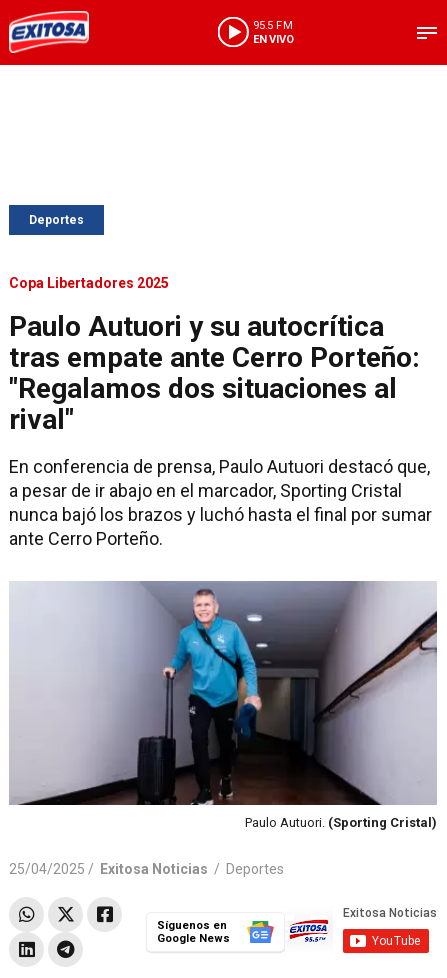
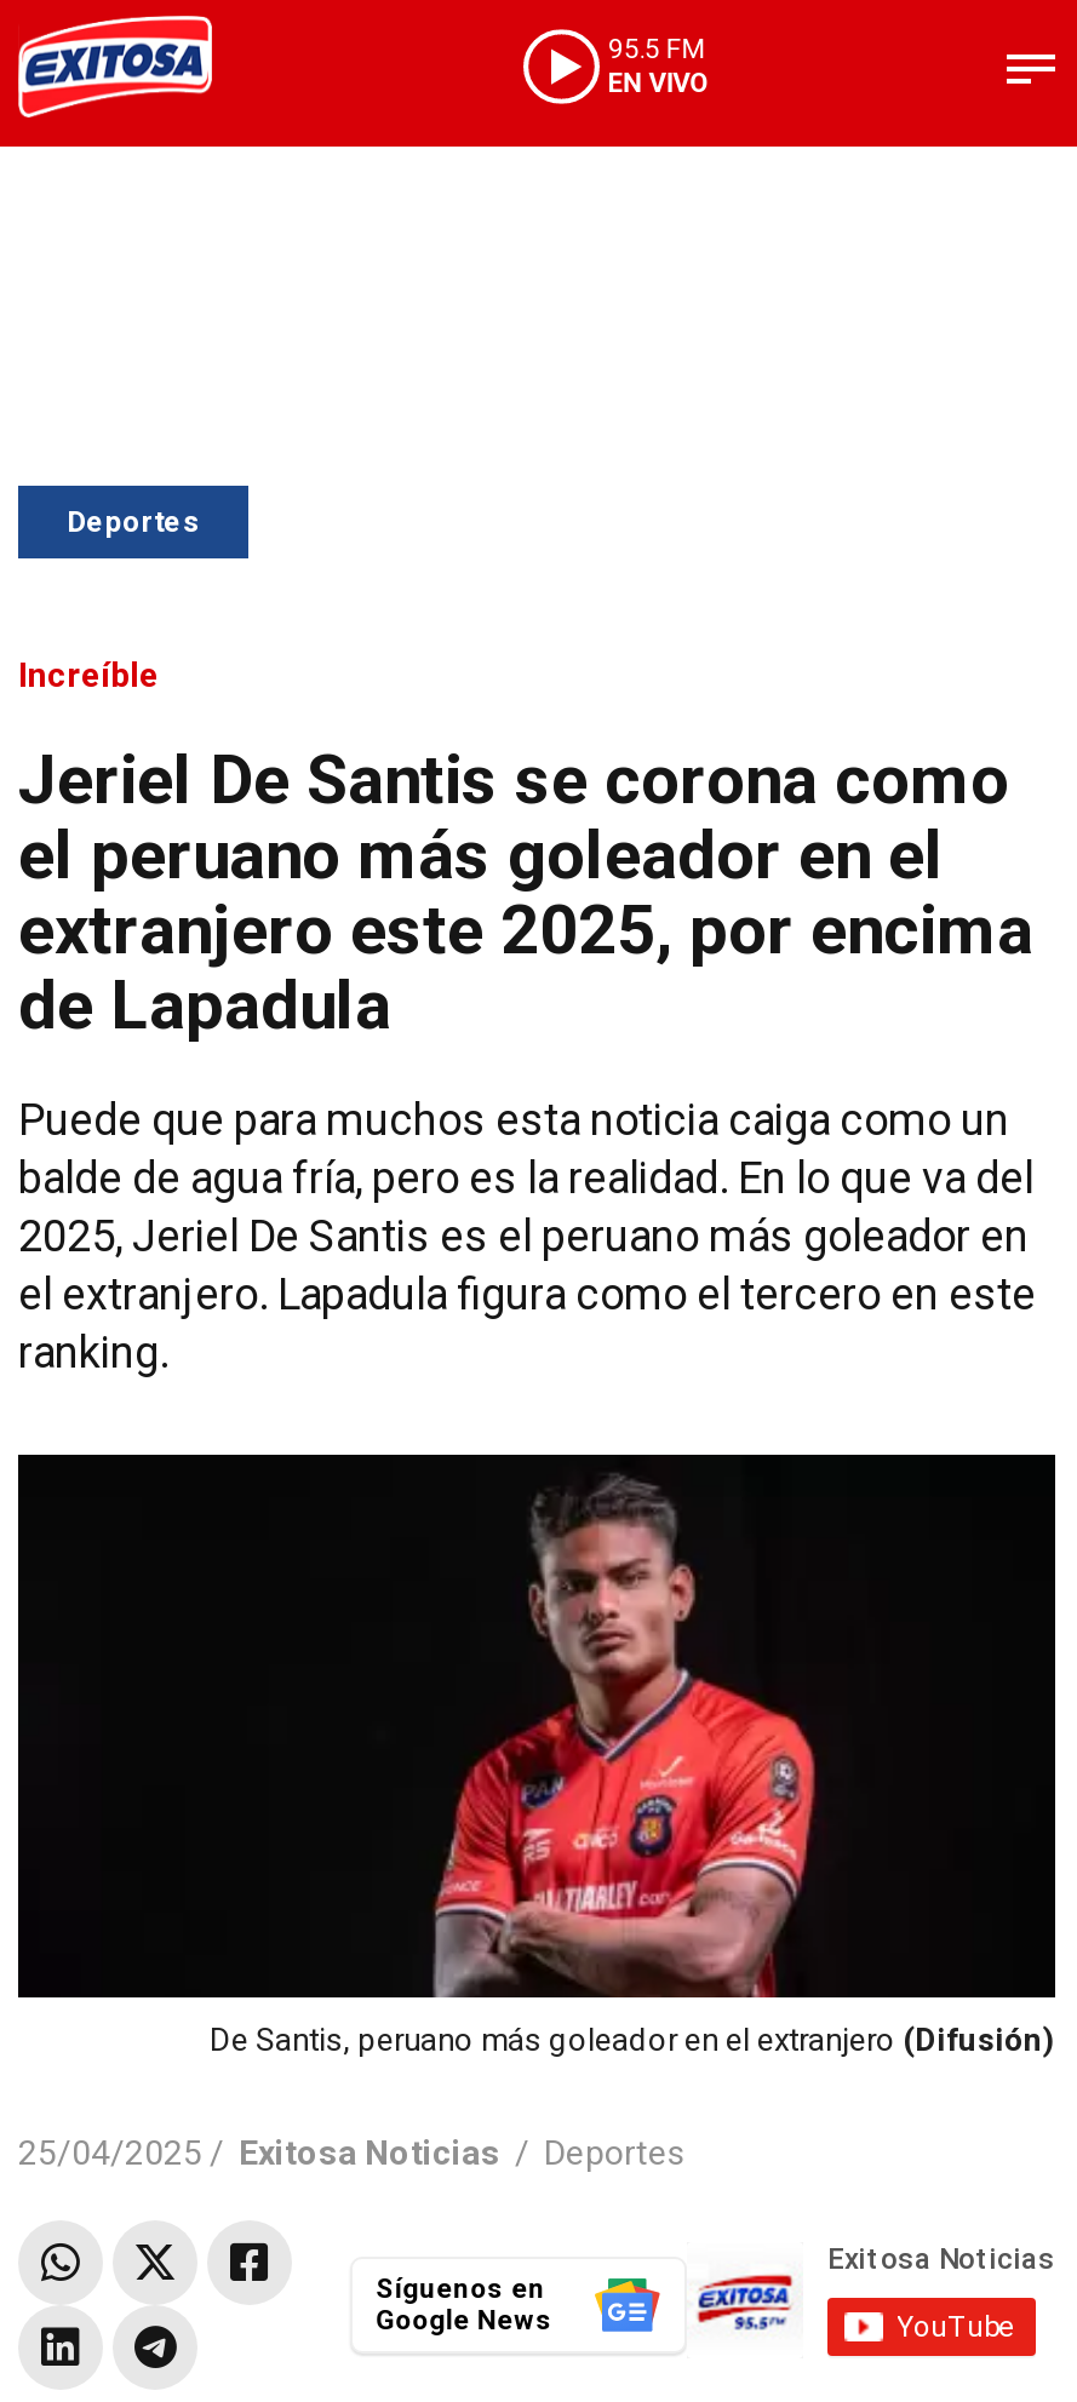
- Copa Libertadores 2025
+ Increíble

- Paulo Autuori y su autocrítica
- tras empate ante Cerro Porteño:
- "Regalamos dos situaciones al
- rival"
+ Jeriel De Santis se corona como
+ el peruano más goleador en el
+ extranjero este 2025, por encima
+ de Lapadula

- En conferencia de prensa, Paulo Autuori destacó que,
- a pesar de ir abajo en el marcador, Sporting Cristal
- nunca bajó los brazos y luchó hasta el final por sumar
- ante Cerro Porteño.
+ Puede que para muchos esta noticia caiga como un
+ balde de agua fría, pero es la realidad. En lo que va del
+ 2025, Jeriel De Santis es el peruano más goleador en
+ el extranjero. Lapadula figura como el tercero en este
+ ranking.

- [image]
- Paulo Autuori. (Sporting Cristal)
+ [image]
+ De Santis, peruano más goleador en el extranjero (Difusión)
